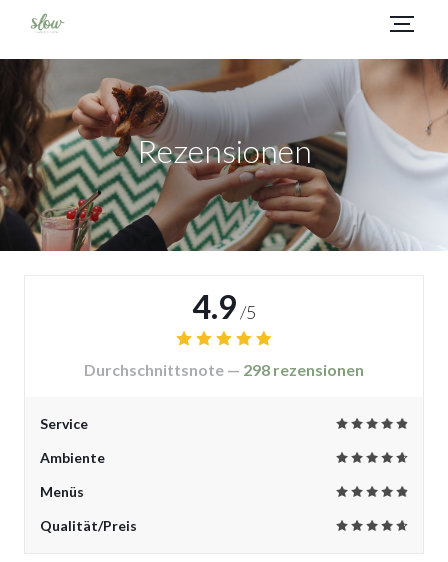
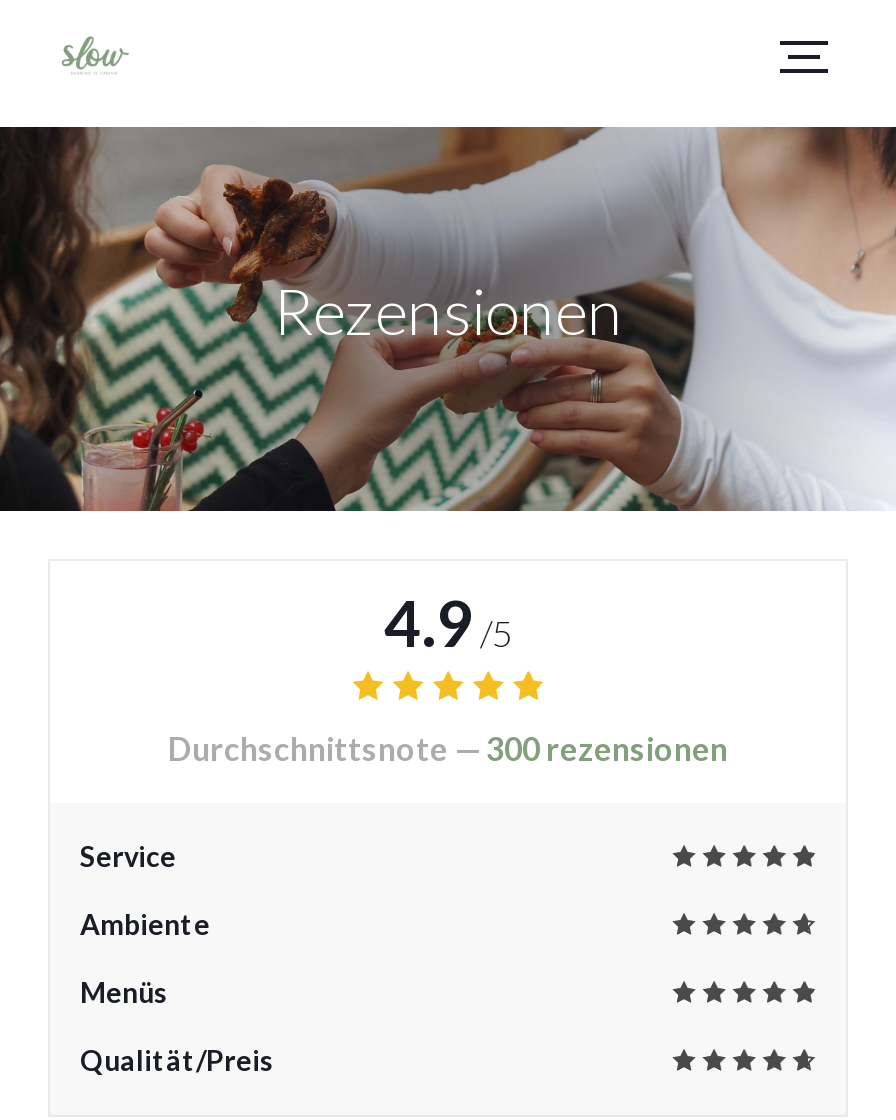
- Durchschnittsnote — 298 rezensionen
+ Durchschnittsnote — 300 rezensionen
